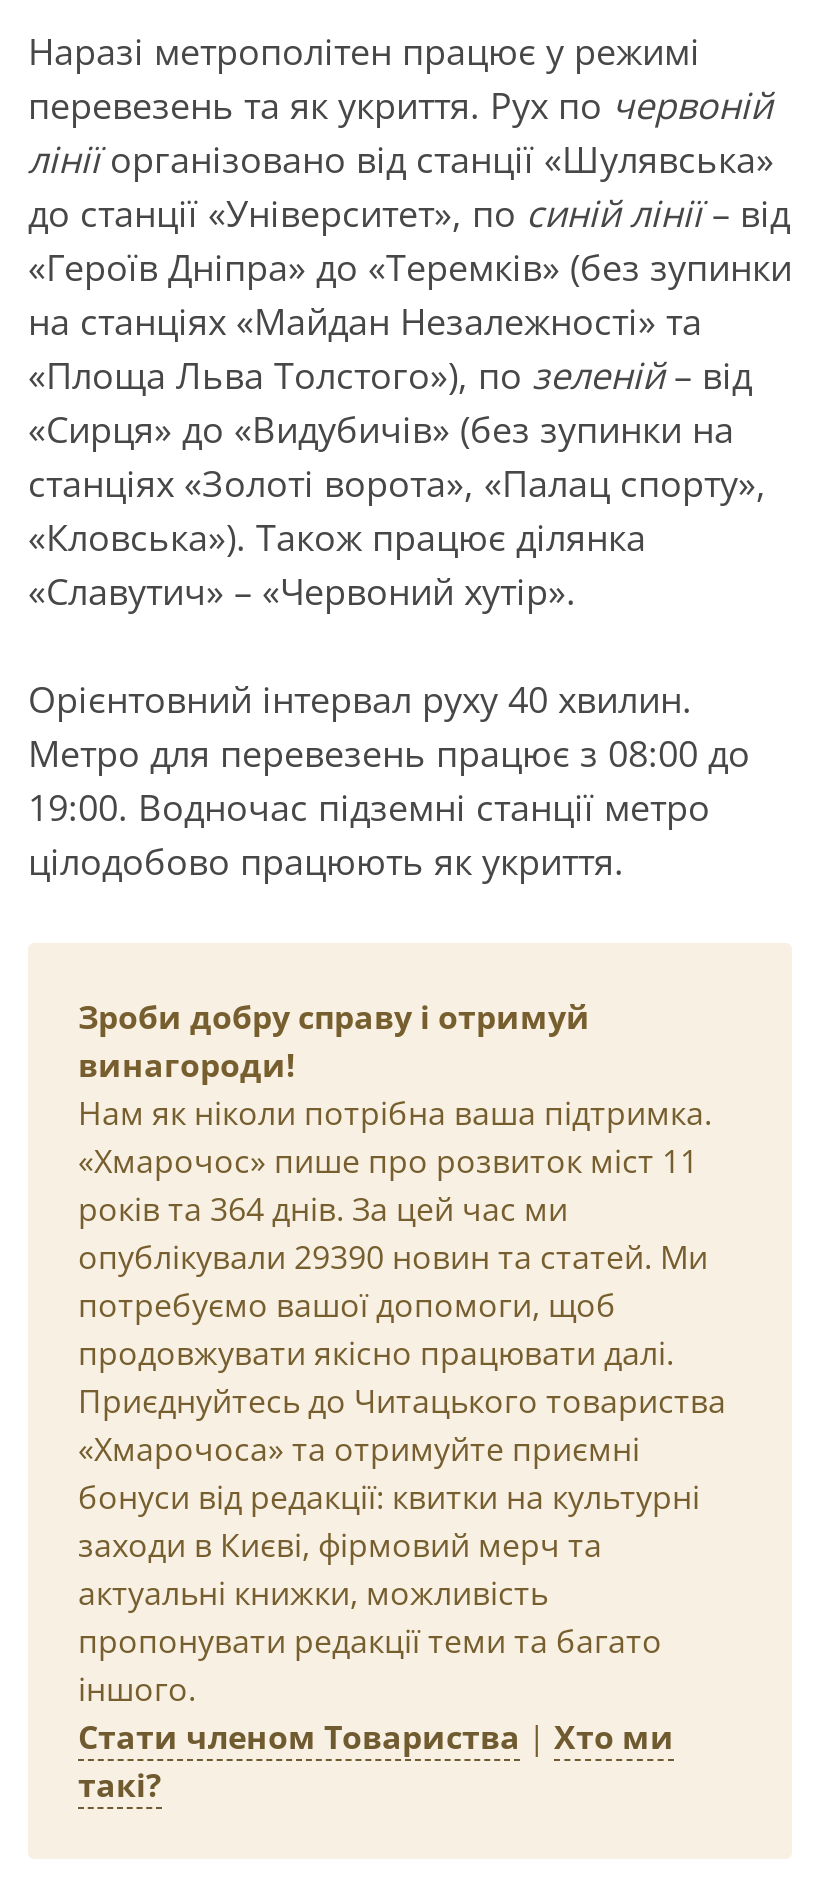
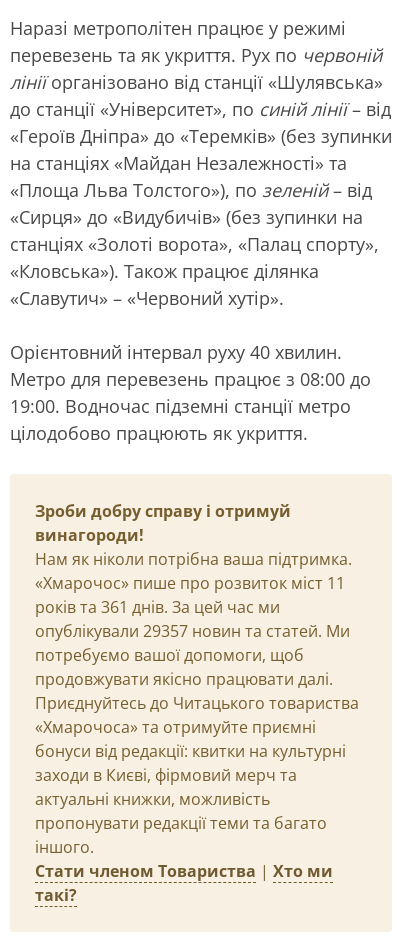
- років та 364 днів. За цей час ми
+ років та 361 днів. За цей час ми

- опублікували 29390 новин та статей. Ми
+ опублікували 29357 новин та статей. Ми
